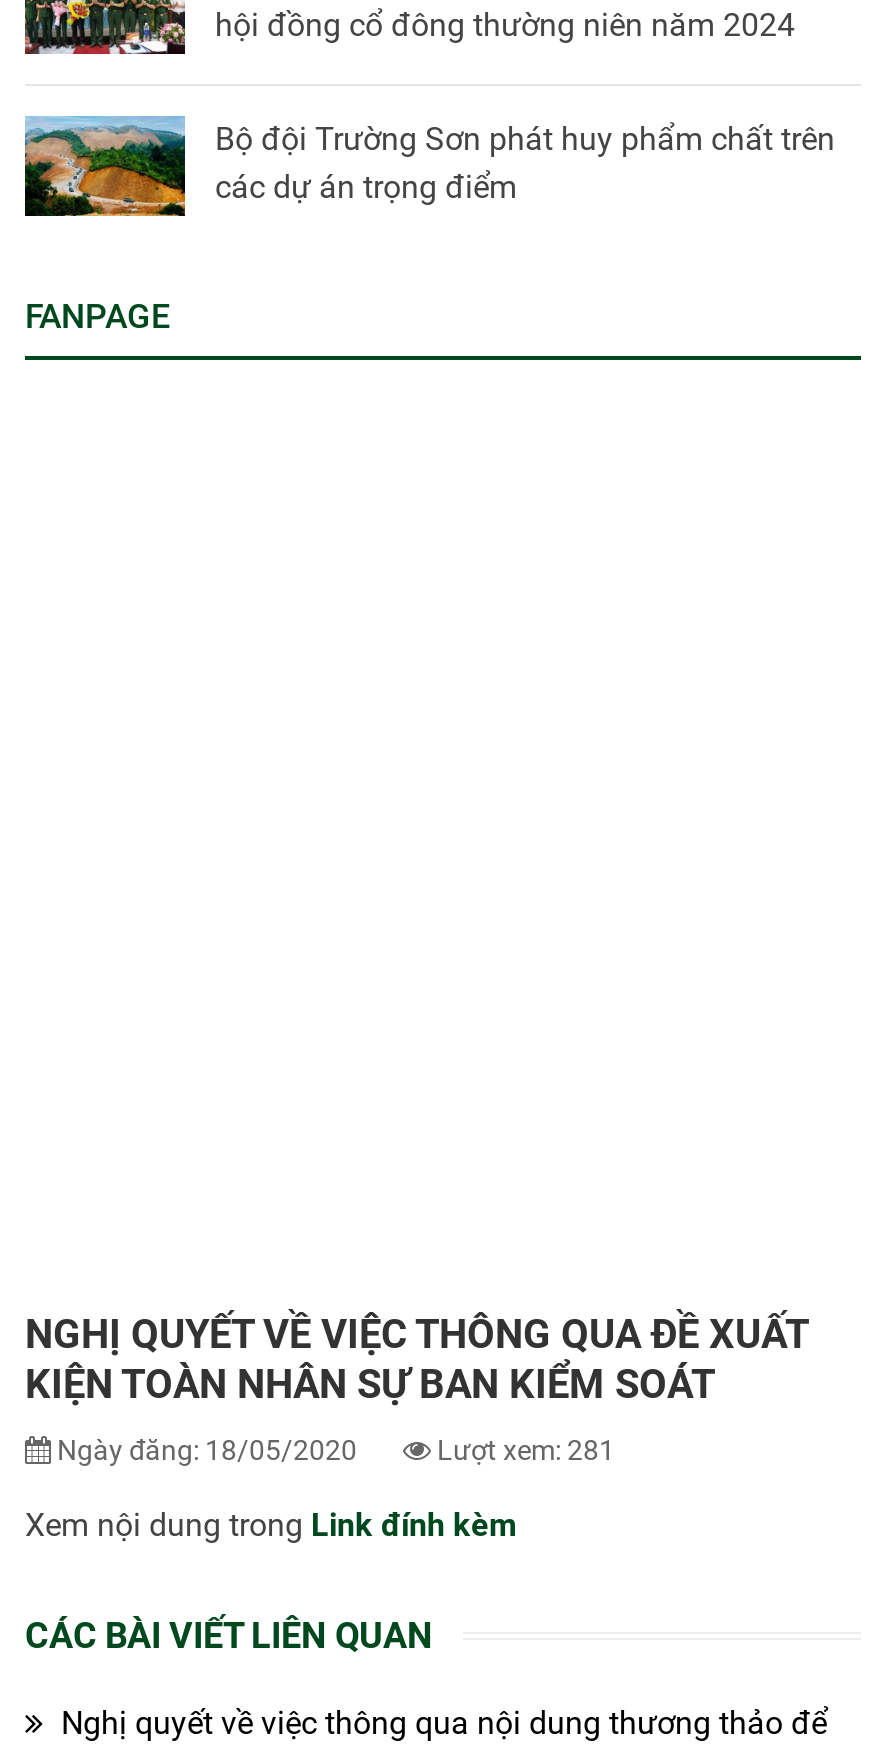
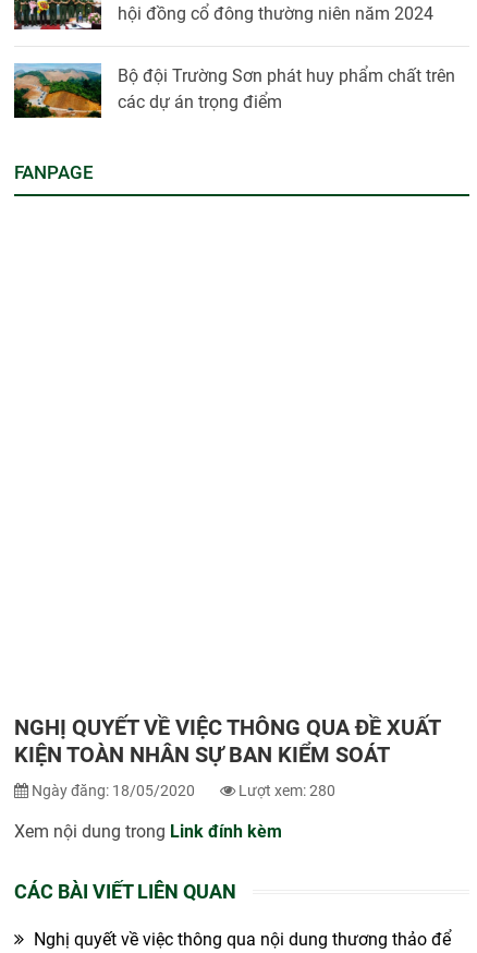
- Lượt xem: 281
+ Lượt xem: 280
